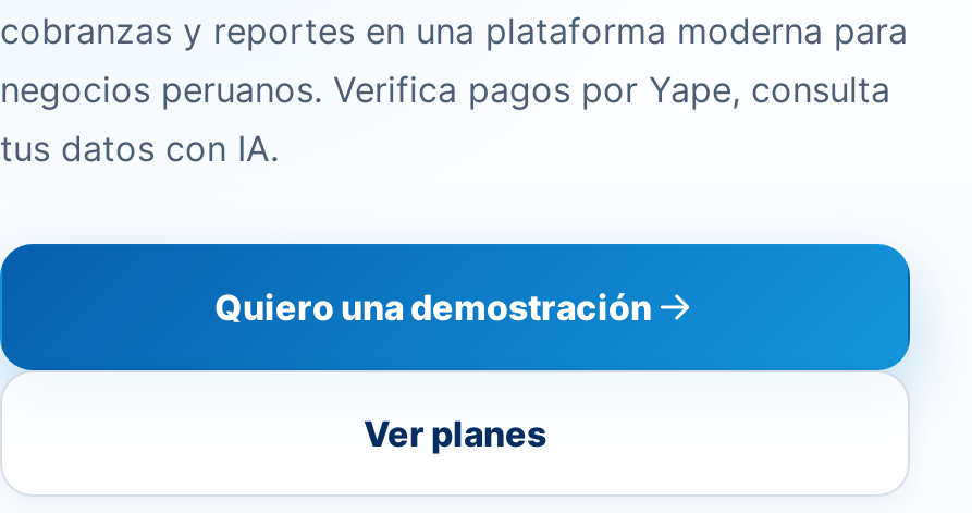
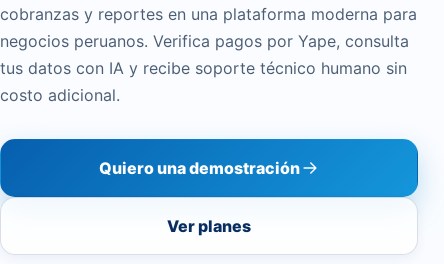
- tus datos con IA.
+ tus datos con IA y recibe soporte técnico humano sin
+ costo adicional.
